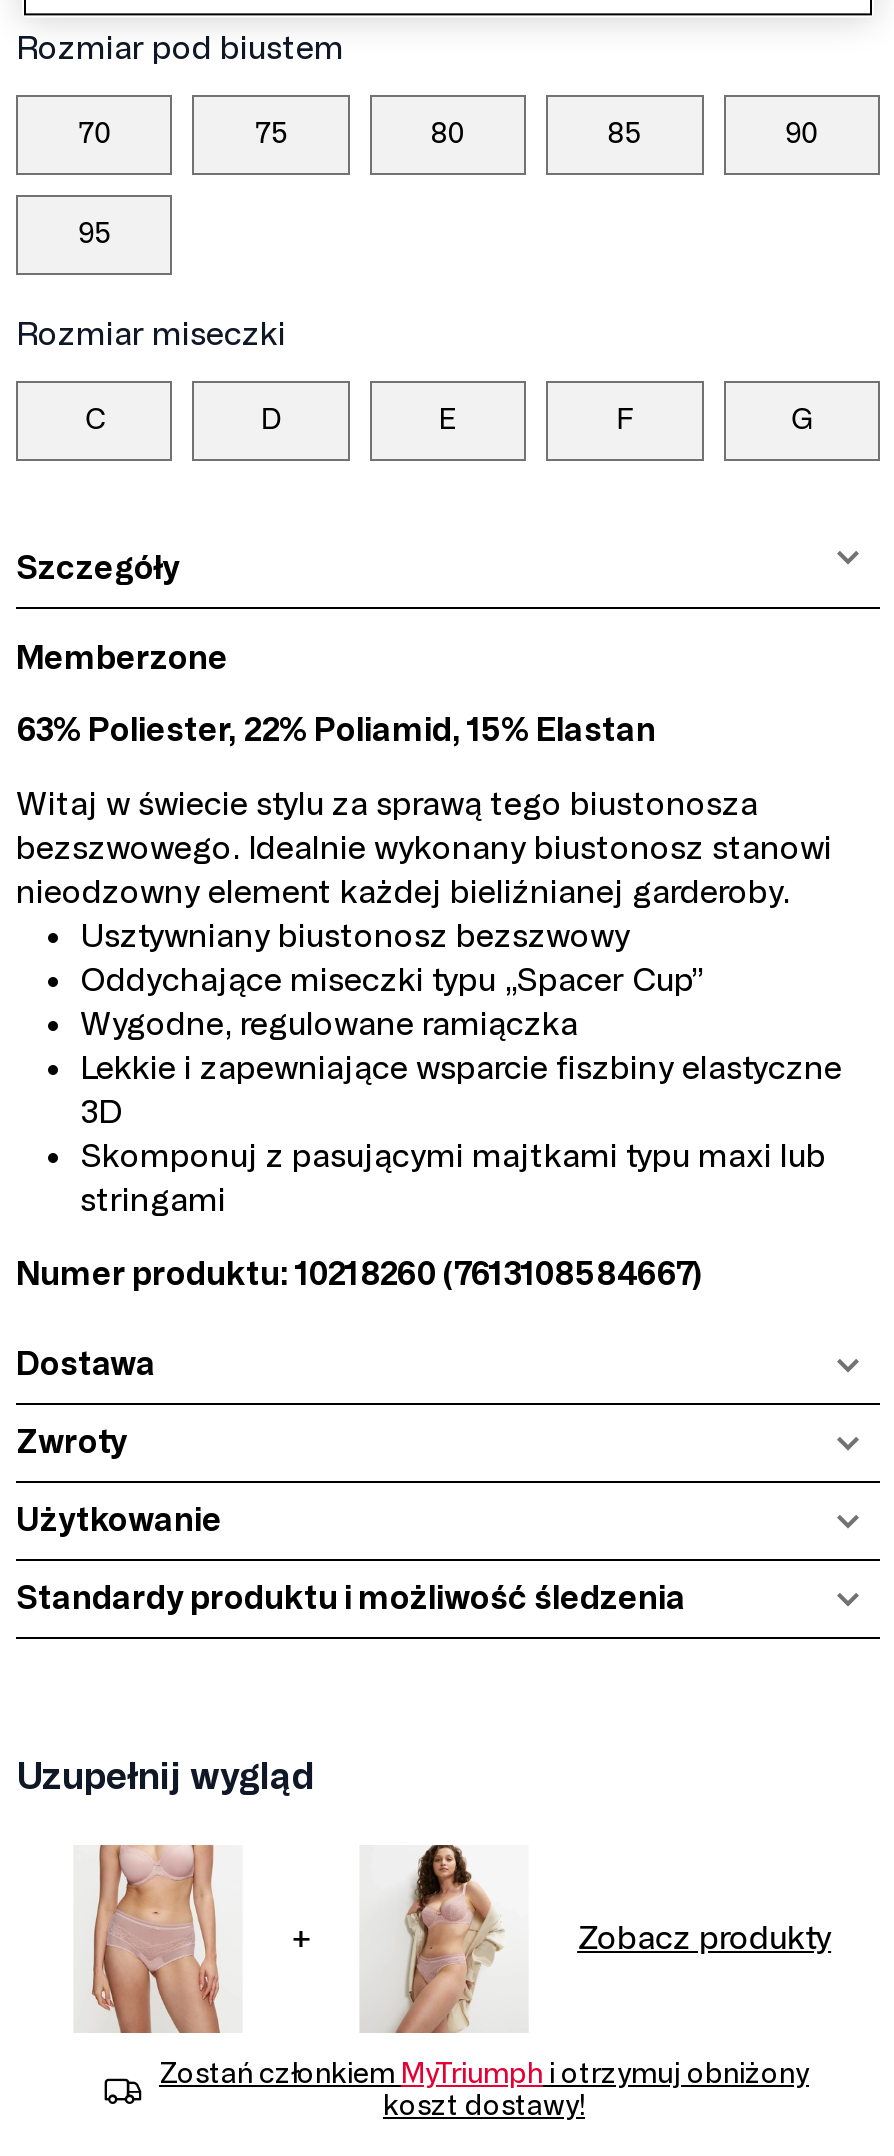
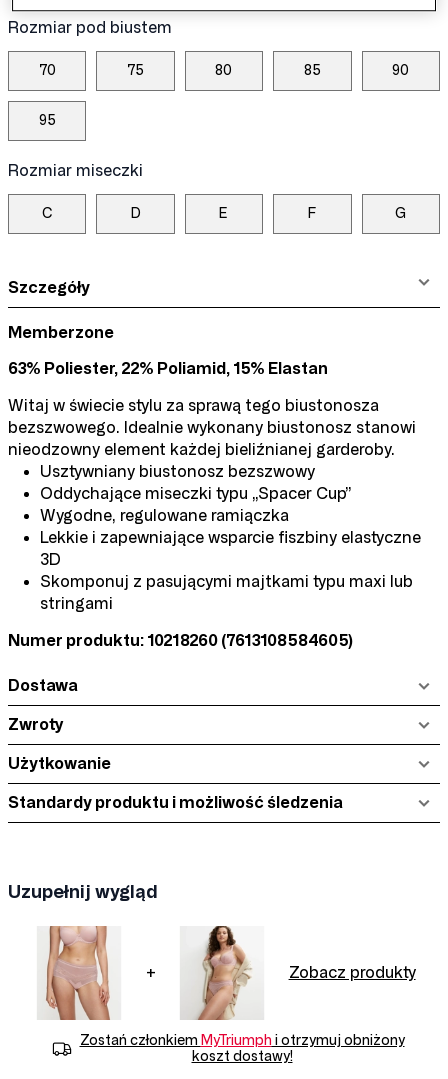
- Numer produktu: 10218260 (7613108584667)
+ Numer produktu: 10218260 (7613108584605)
